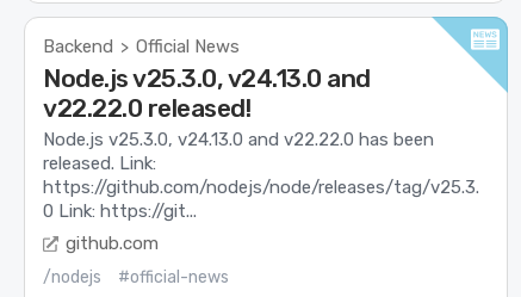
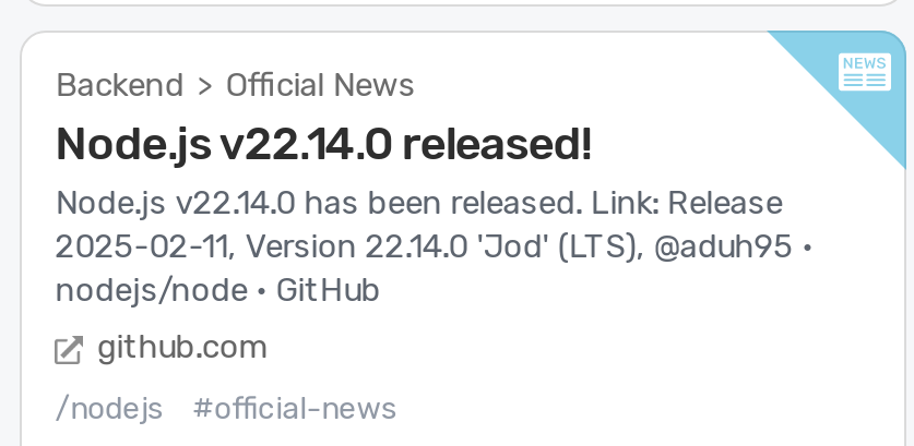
- Node.js v25.3.0, v24.13.0 and
- v22.22.0 released!
- Node.js v25.3.0, v24.13.0 and v22.22.0 has been
- released. Link:
- https://github.com/nodejs/node/releases/tag/v25.3.
- 0 Link: https://git...
+ Node.js v22.14.0 released!
+ Node.js v22.14.0 has been released. Link: Release
+ 2025-02-11, Version 22.14.0 'Jod' (LTS), @aduh95 ·
+ nodejs/node · GitHub
